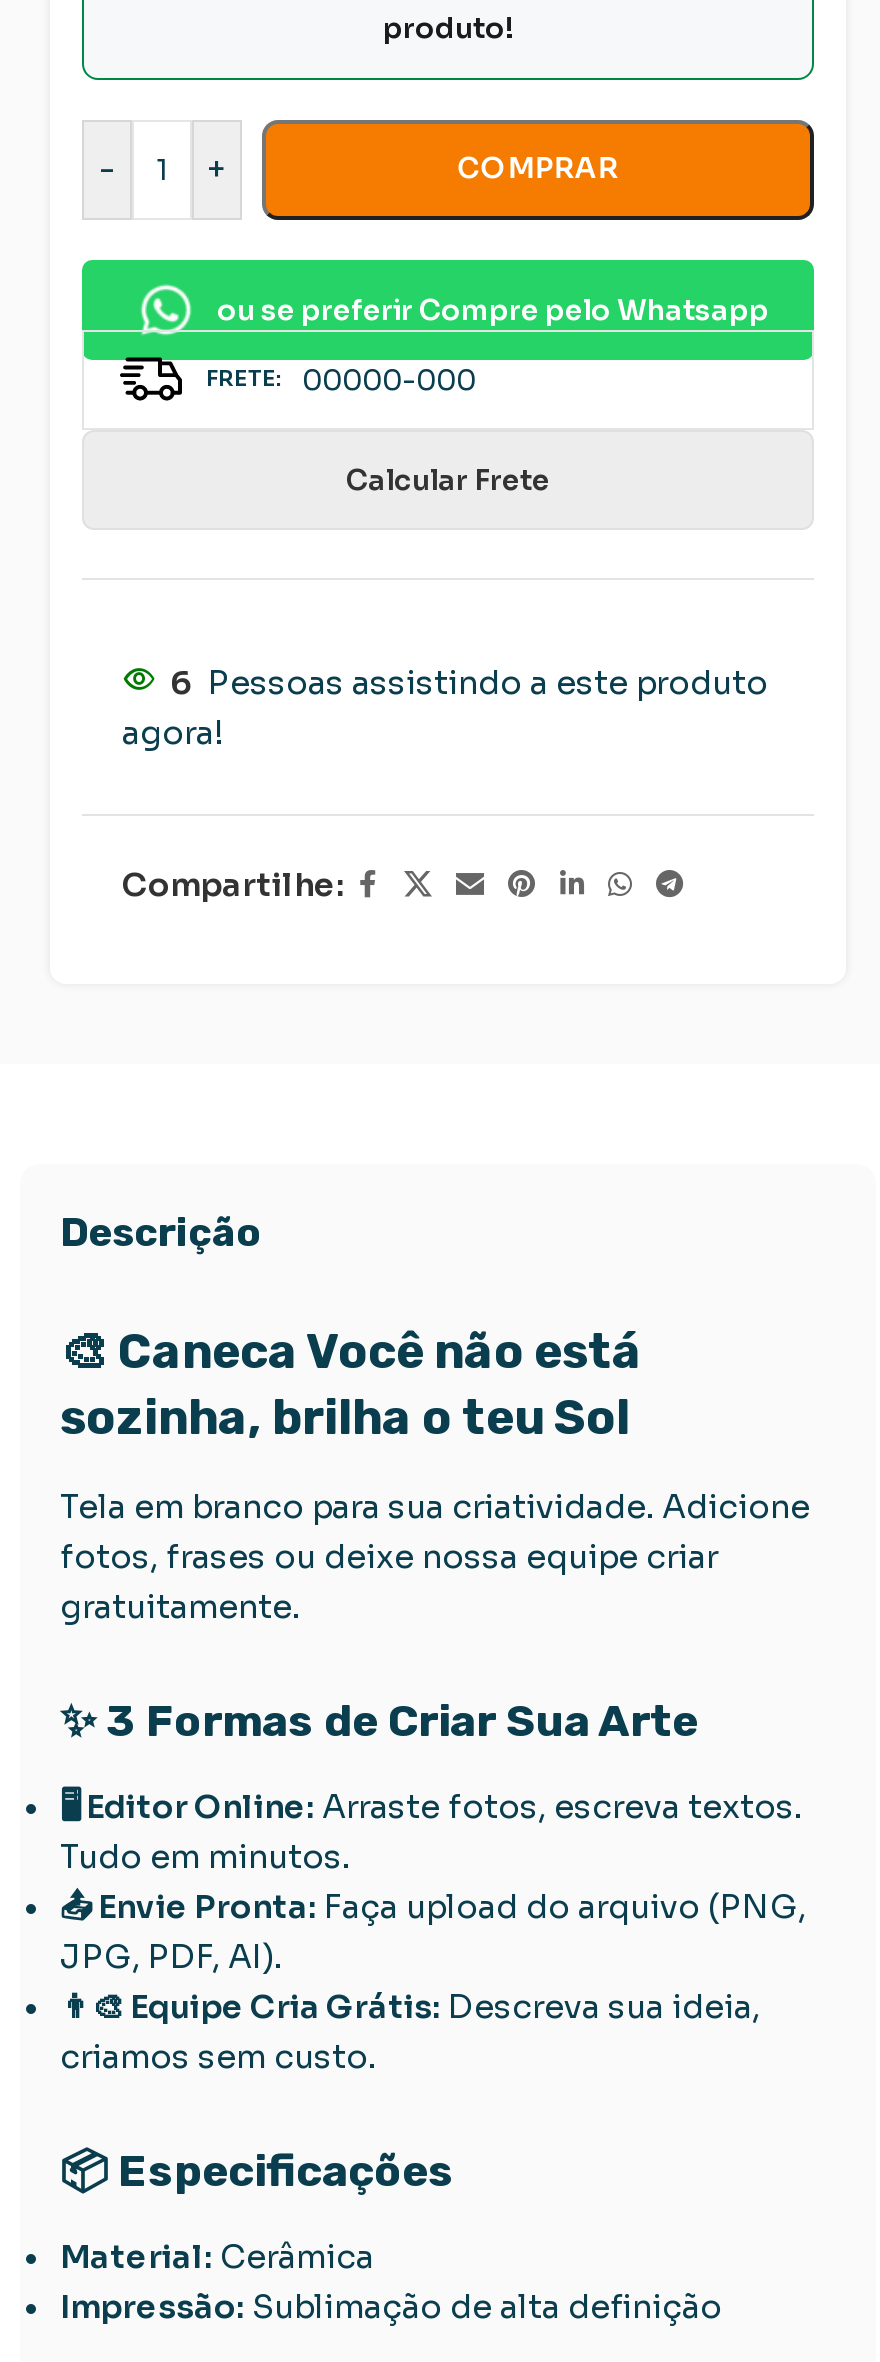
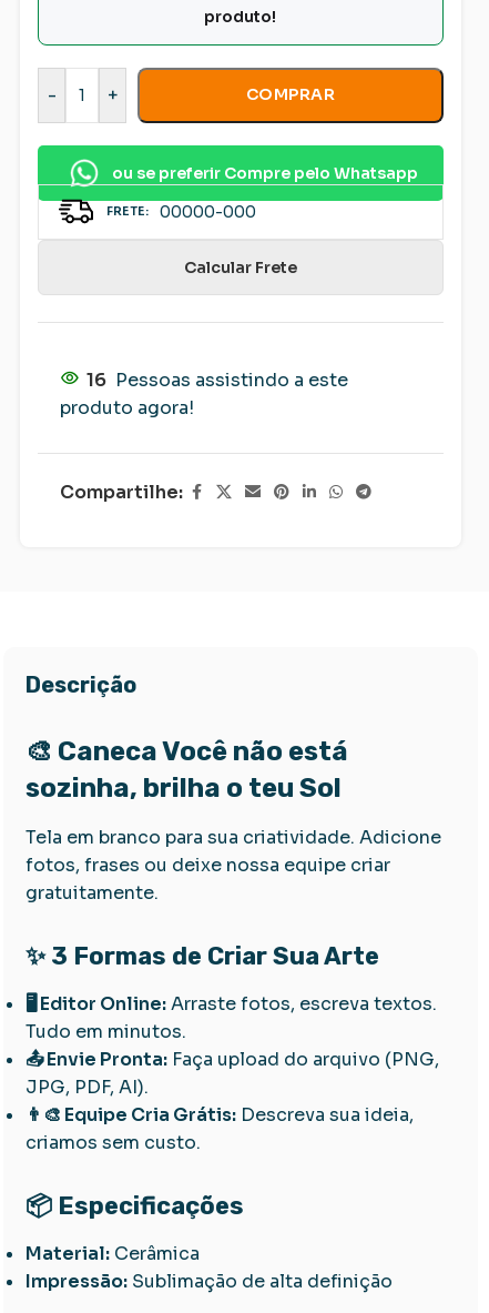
- 6 Pessoas assistindo a este produto
- agora!
+ 16 Pessoas assistindo a este
+ produto agora!
